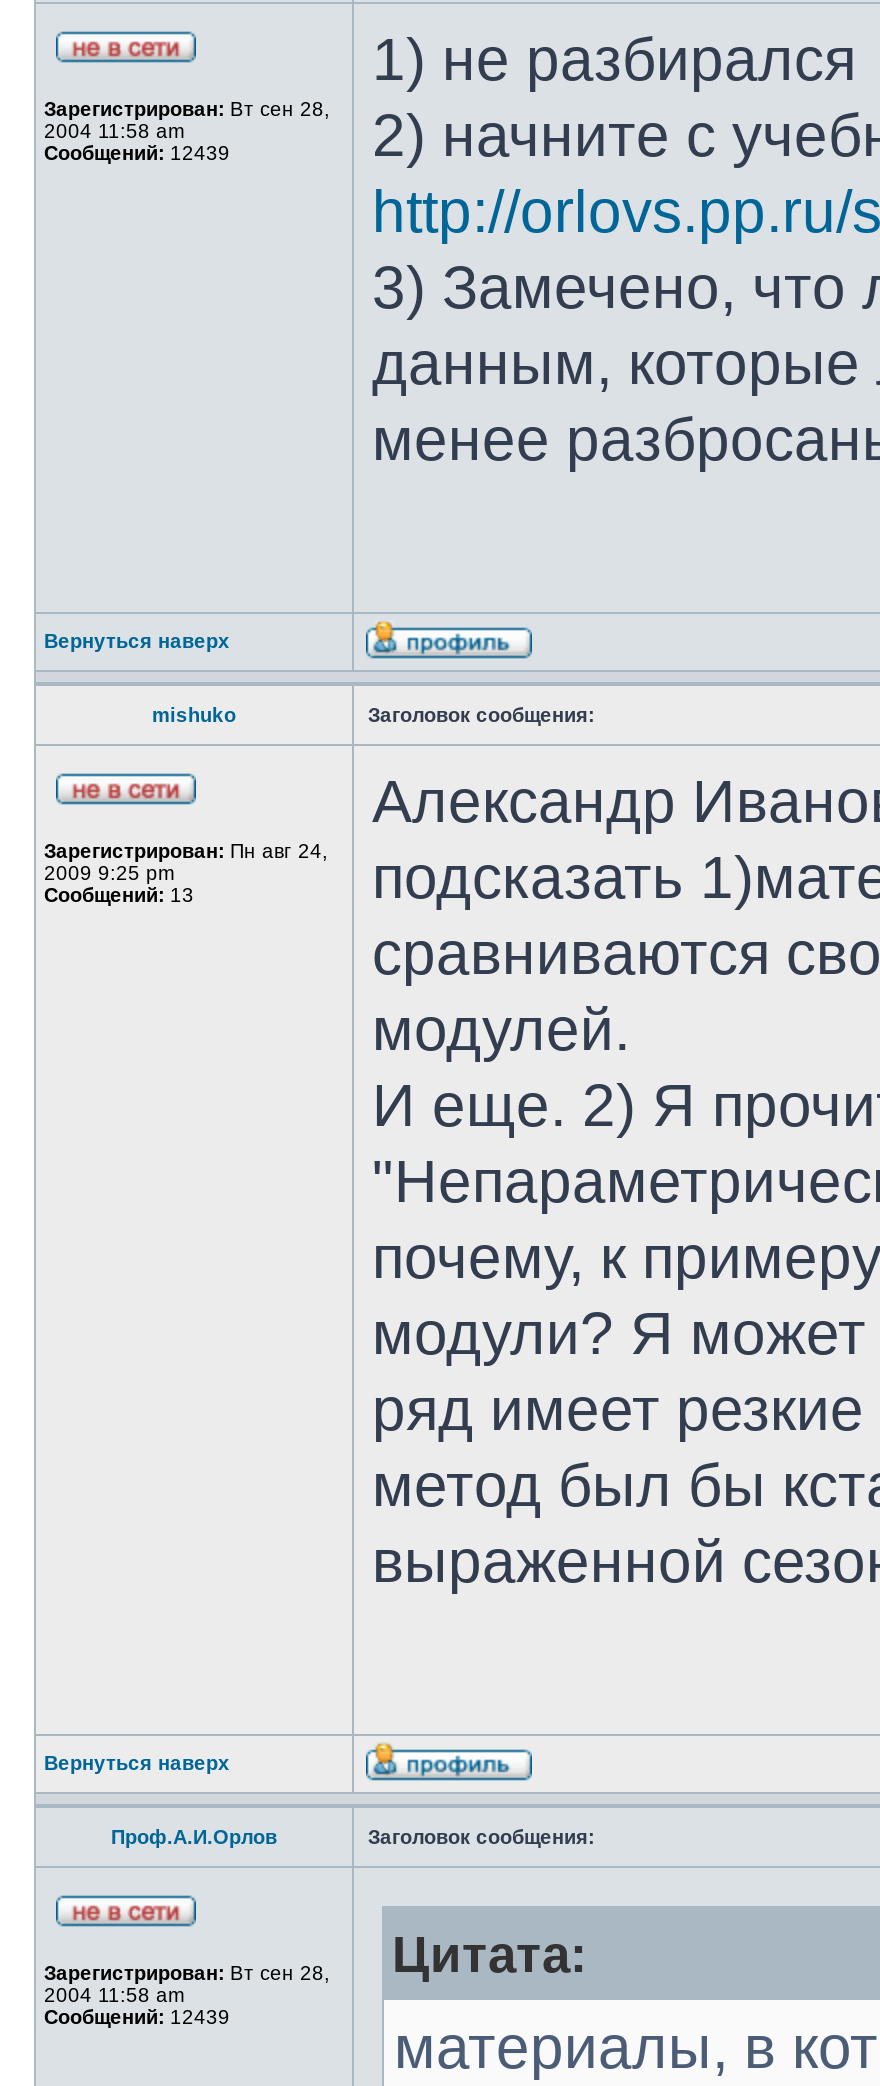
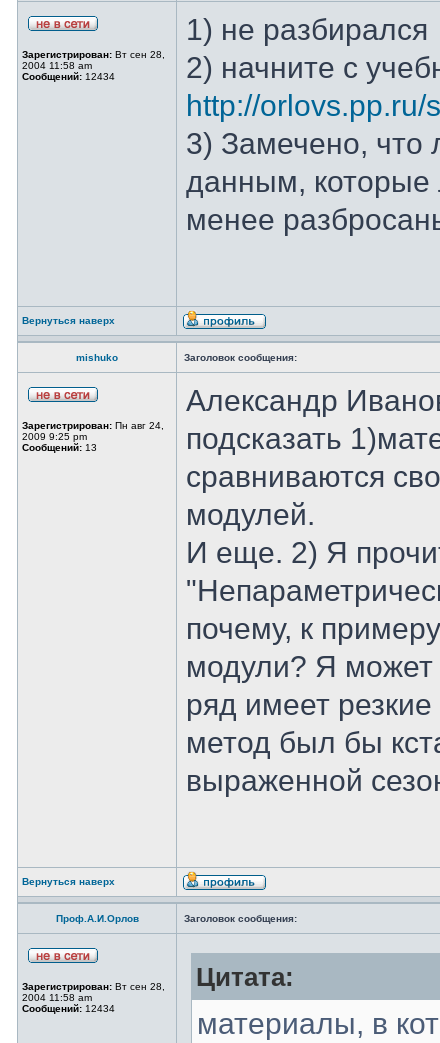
- Сообщений: 12439
+ Сообщений: 12434

- Сообщений: 12439
+ Сообщений: 12434
